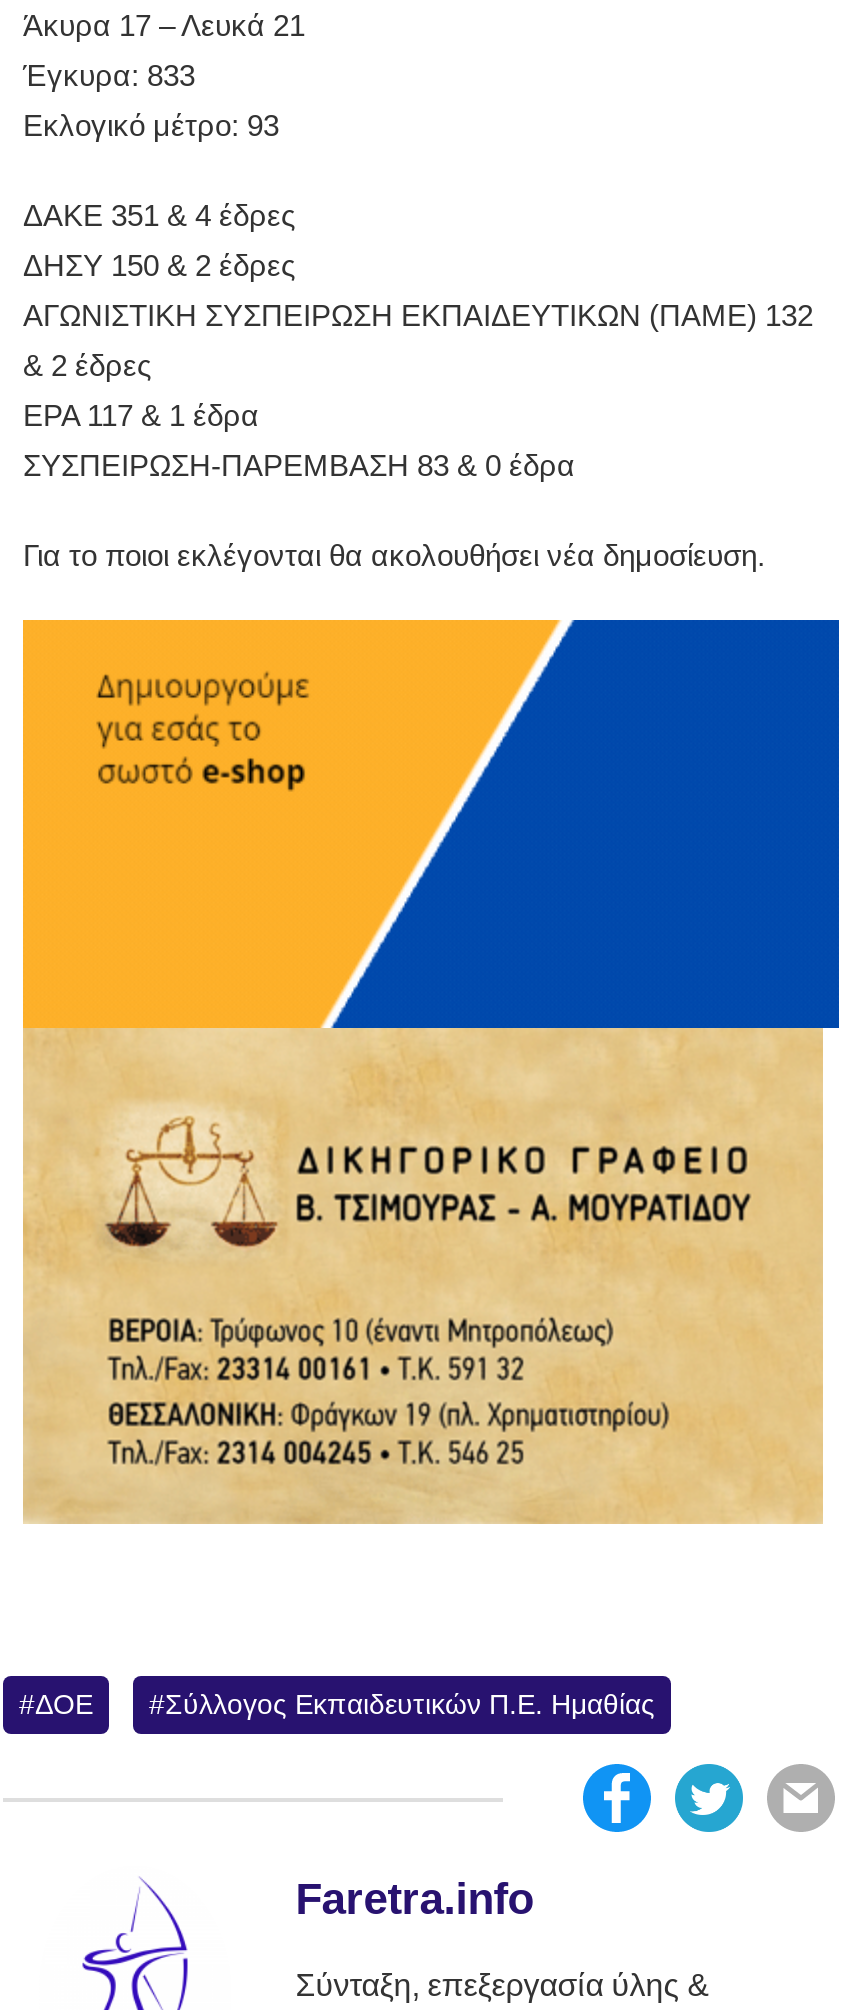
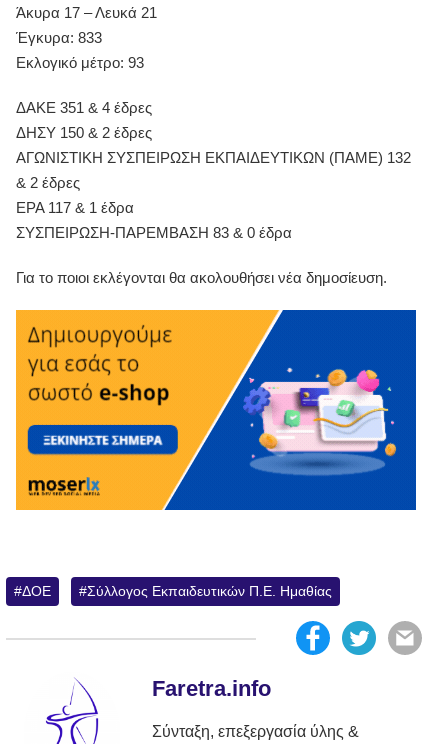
- [image]
+ [image]
